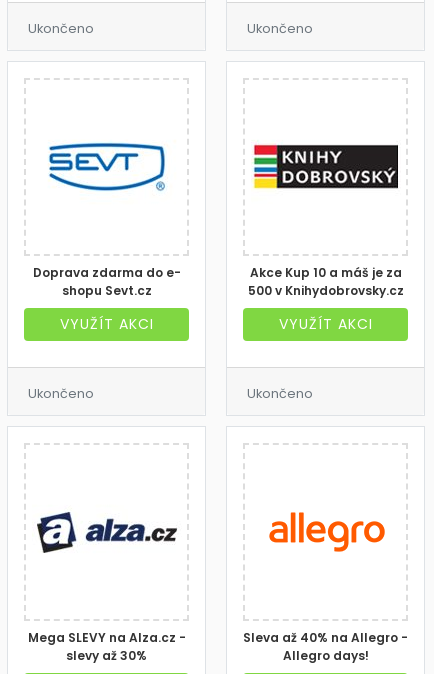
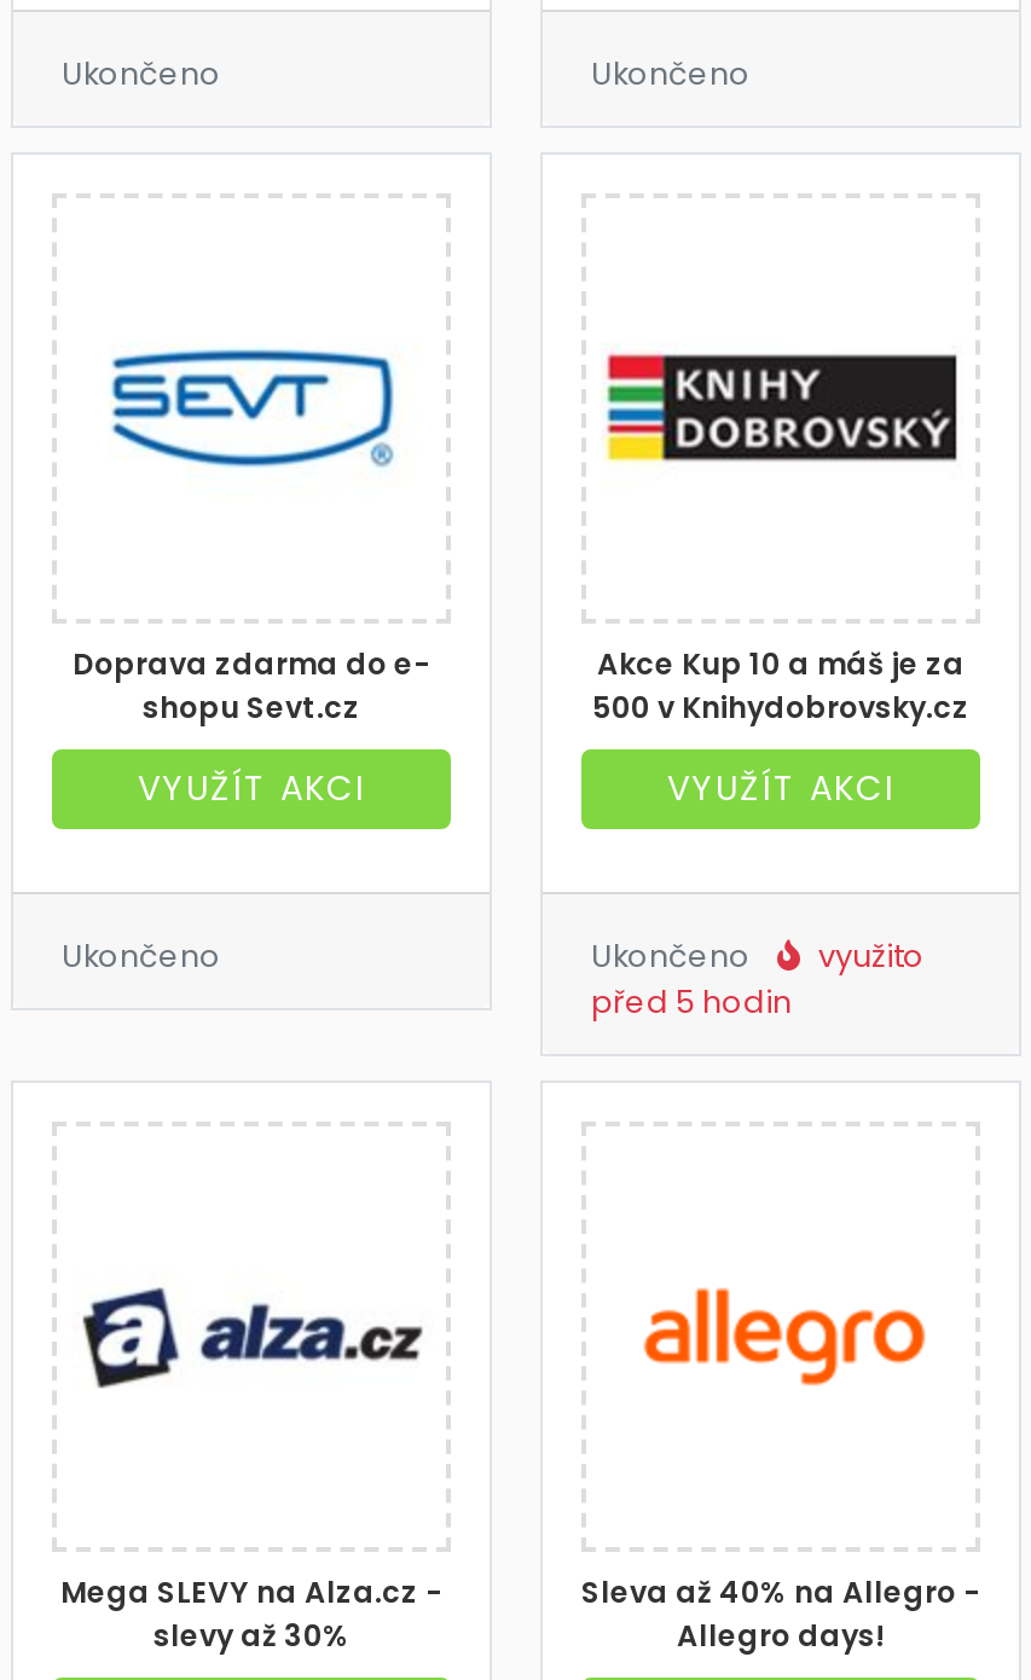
+ využito
+ před 5 hodin
